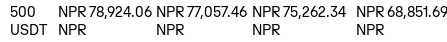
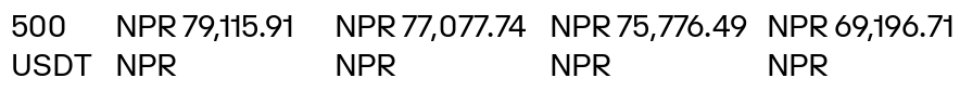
- NPR 78,924.06
+ NPR 79,115.91

- NPR 77,057.46
+ NPR 77,077.74

- NPR 75,262.34
+ NPR 75,776.49

- NPR 68,851.69
+ NPR 69,196.71
